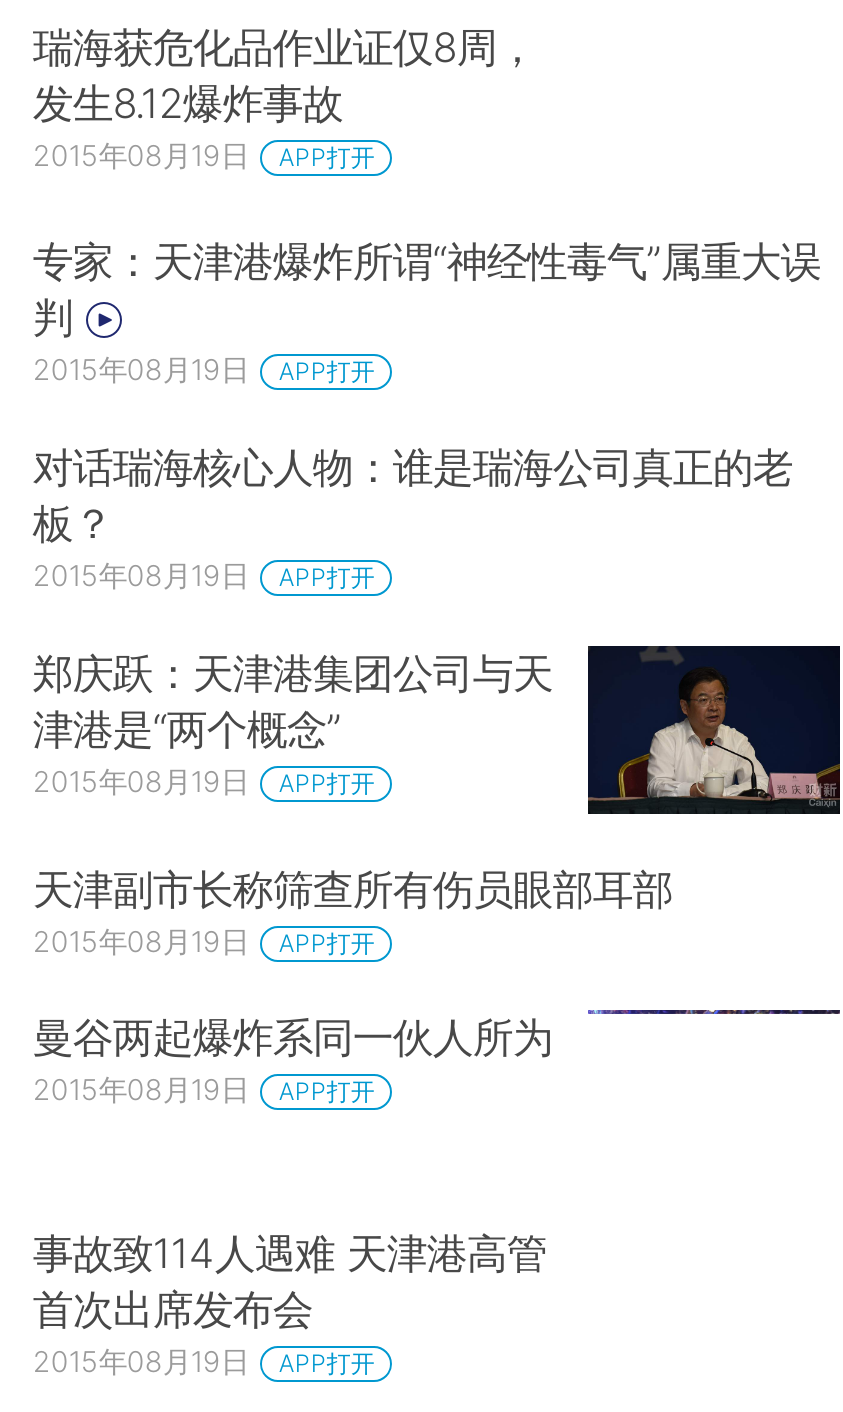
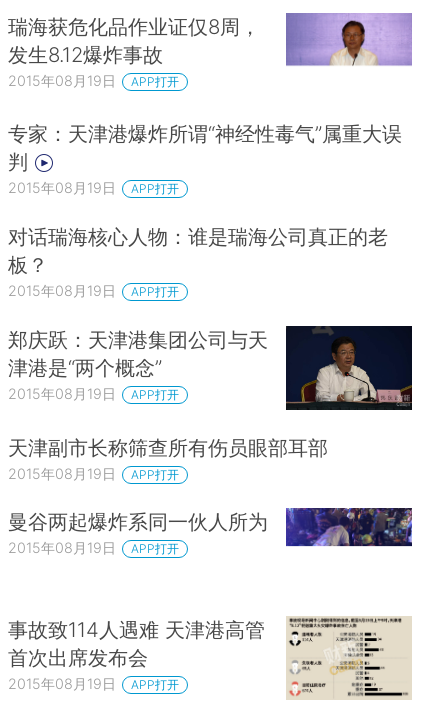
+ [image]

+ [image]

+ [image]
